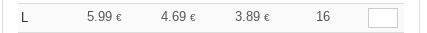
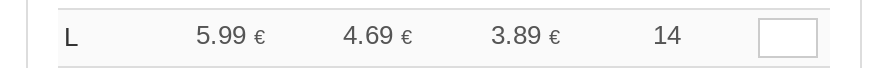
- 16
+ 14
